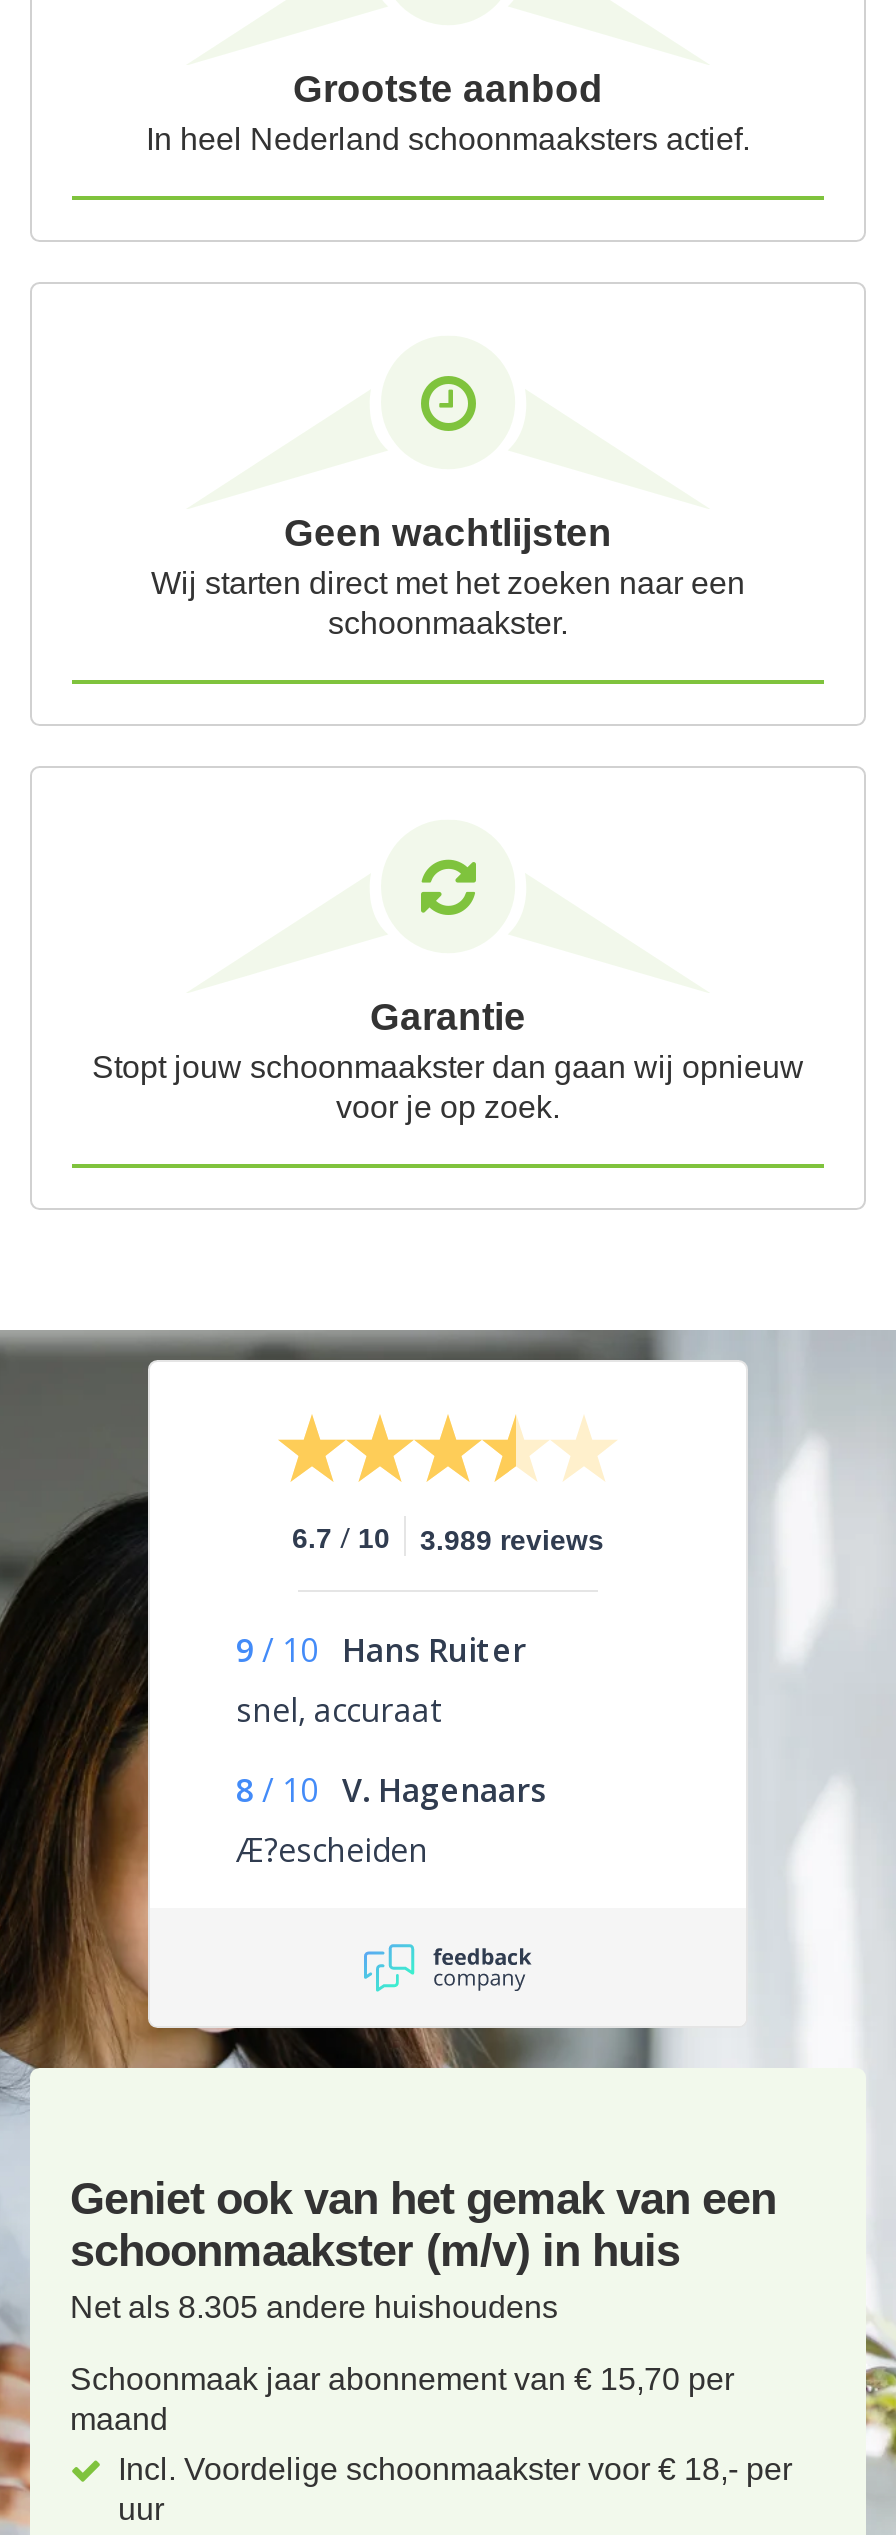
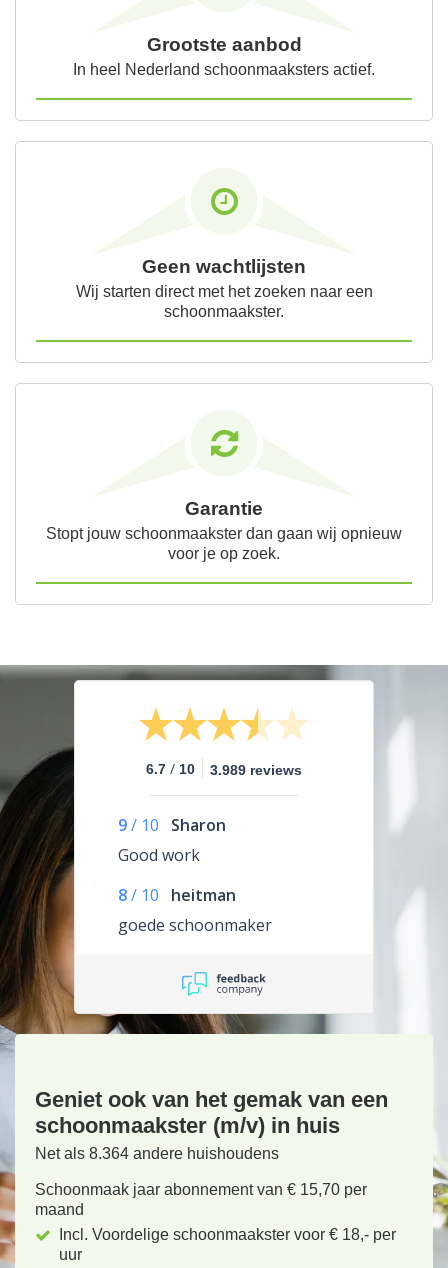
- 9 / 10 Hans Ruiter
- snel, accuraat
+ 9 / 10 Sharon
+ Good work

- 8 / 10 V. Hagenaars
- Æ?escheiden
+ 8 / 10 heitman
+ goede schoonmaker

- Net als 8.305 andere huishoudens
+ Net als 8.364 andere huishoudens
